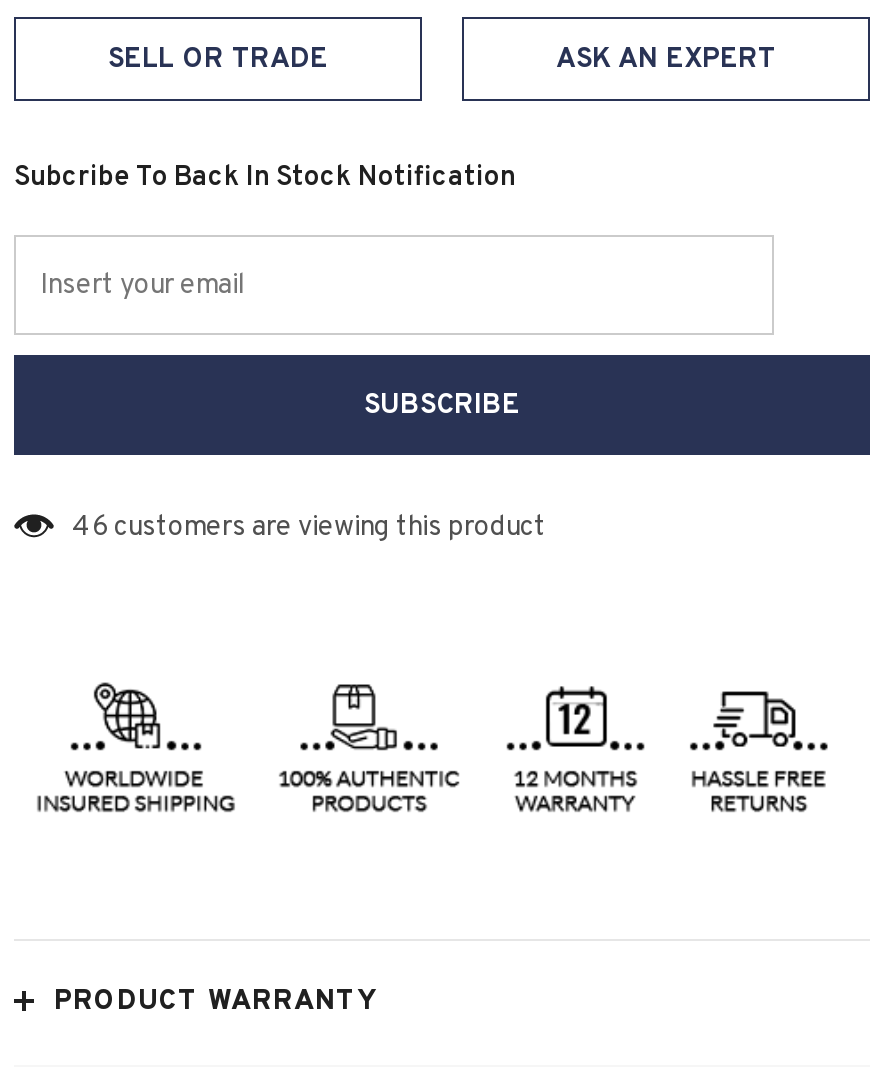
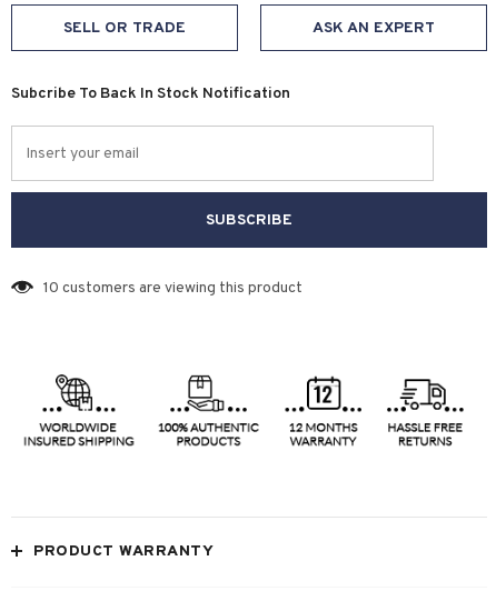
- 46 customers are viewing this product
+ 10 customers are viewing this product
